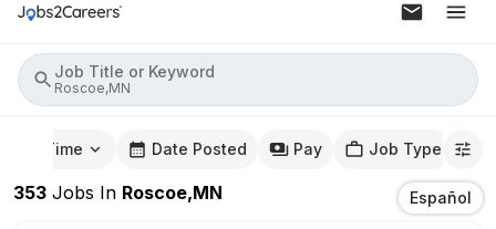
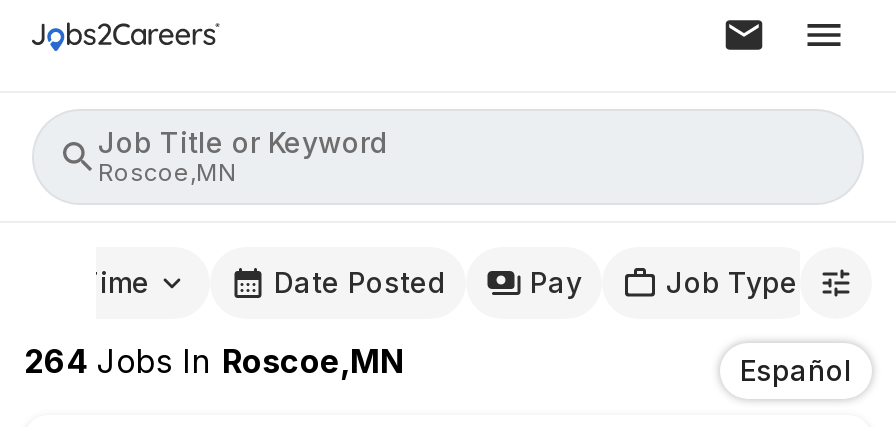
- 353 Jobs In Roscoe,MN
+ 264 Jobs In Roscoe,MN
